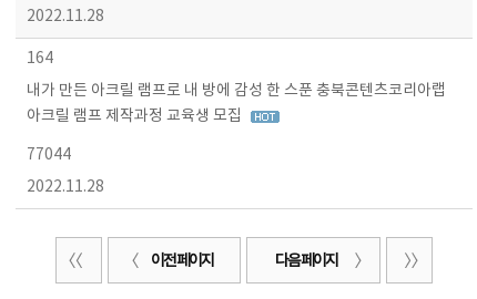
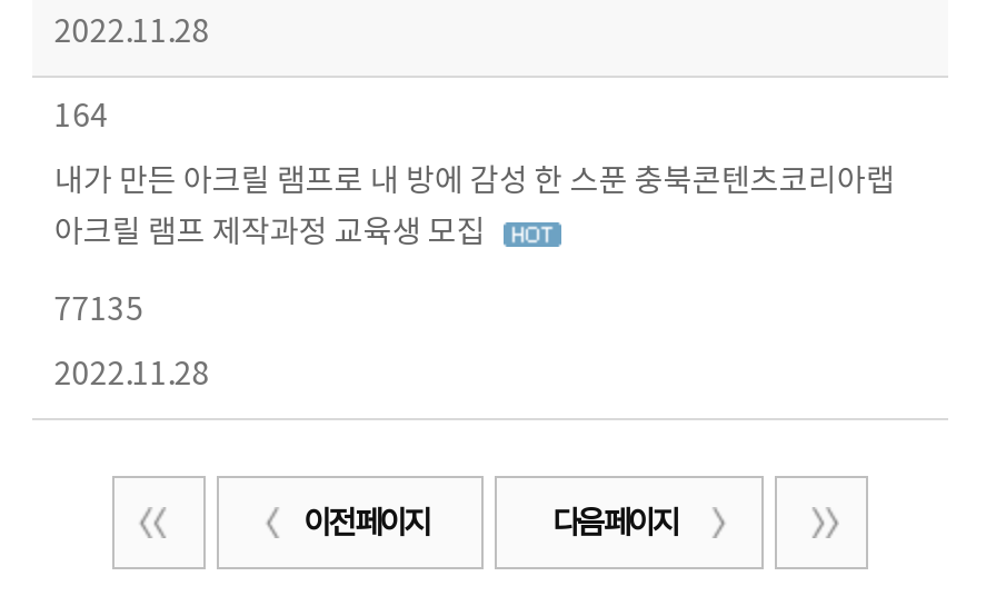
- 77044
+ 77135
